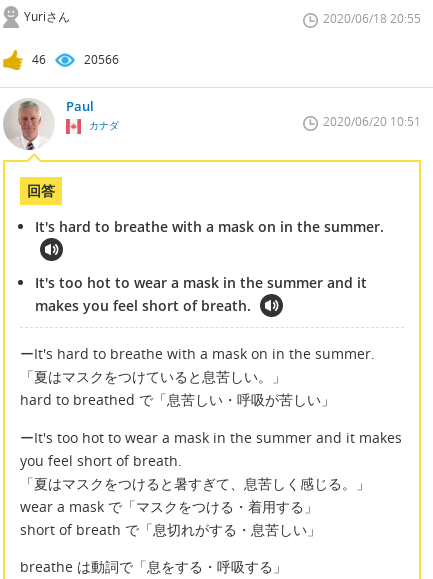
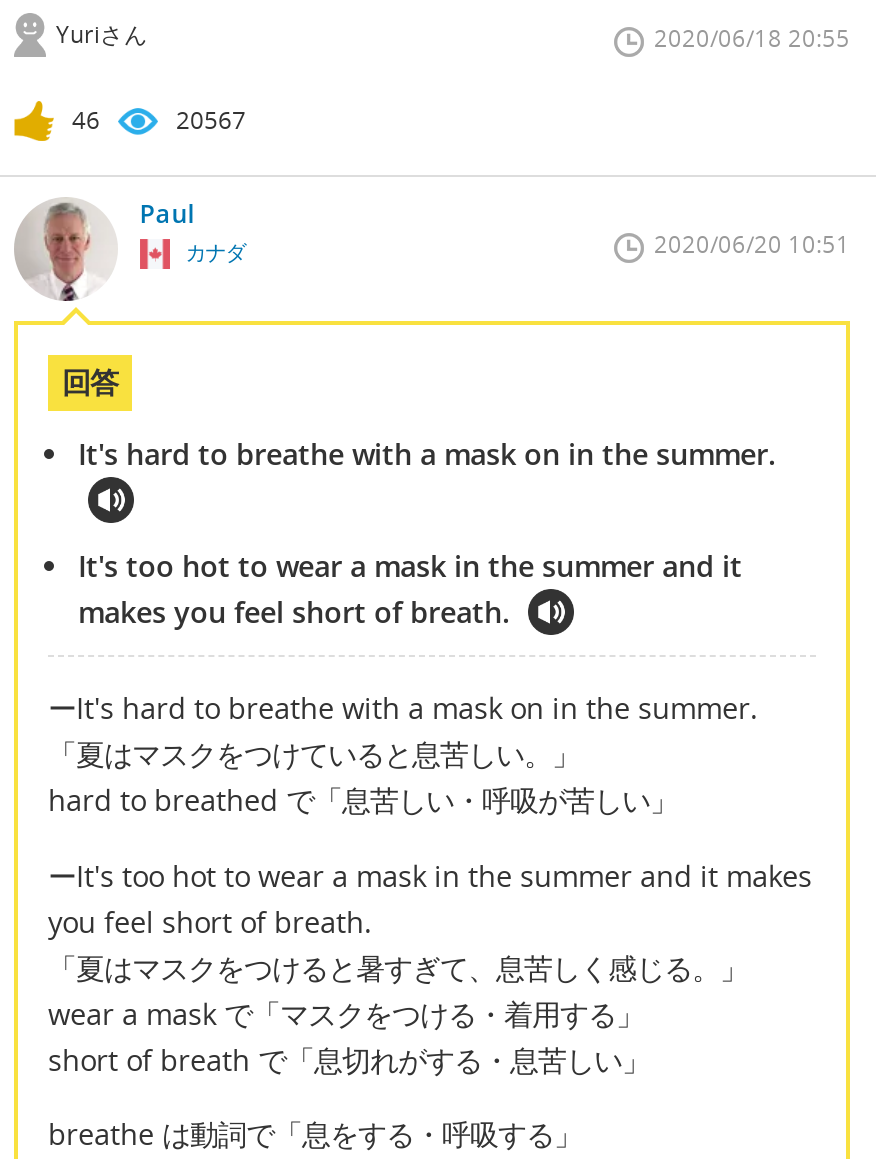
- 20566
+ 20567
